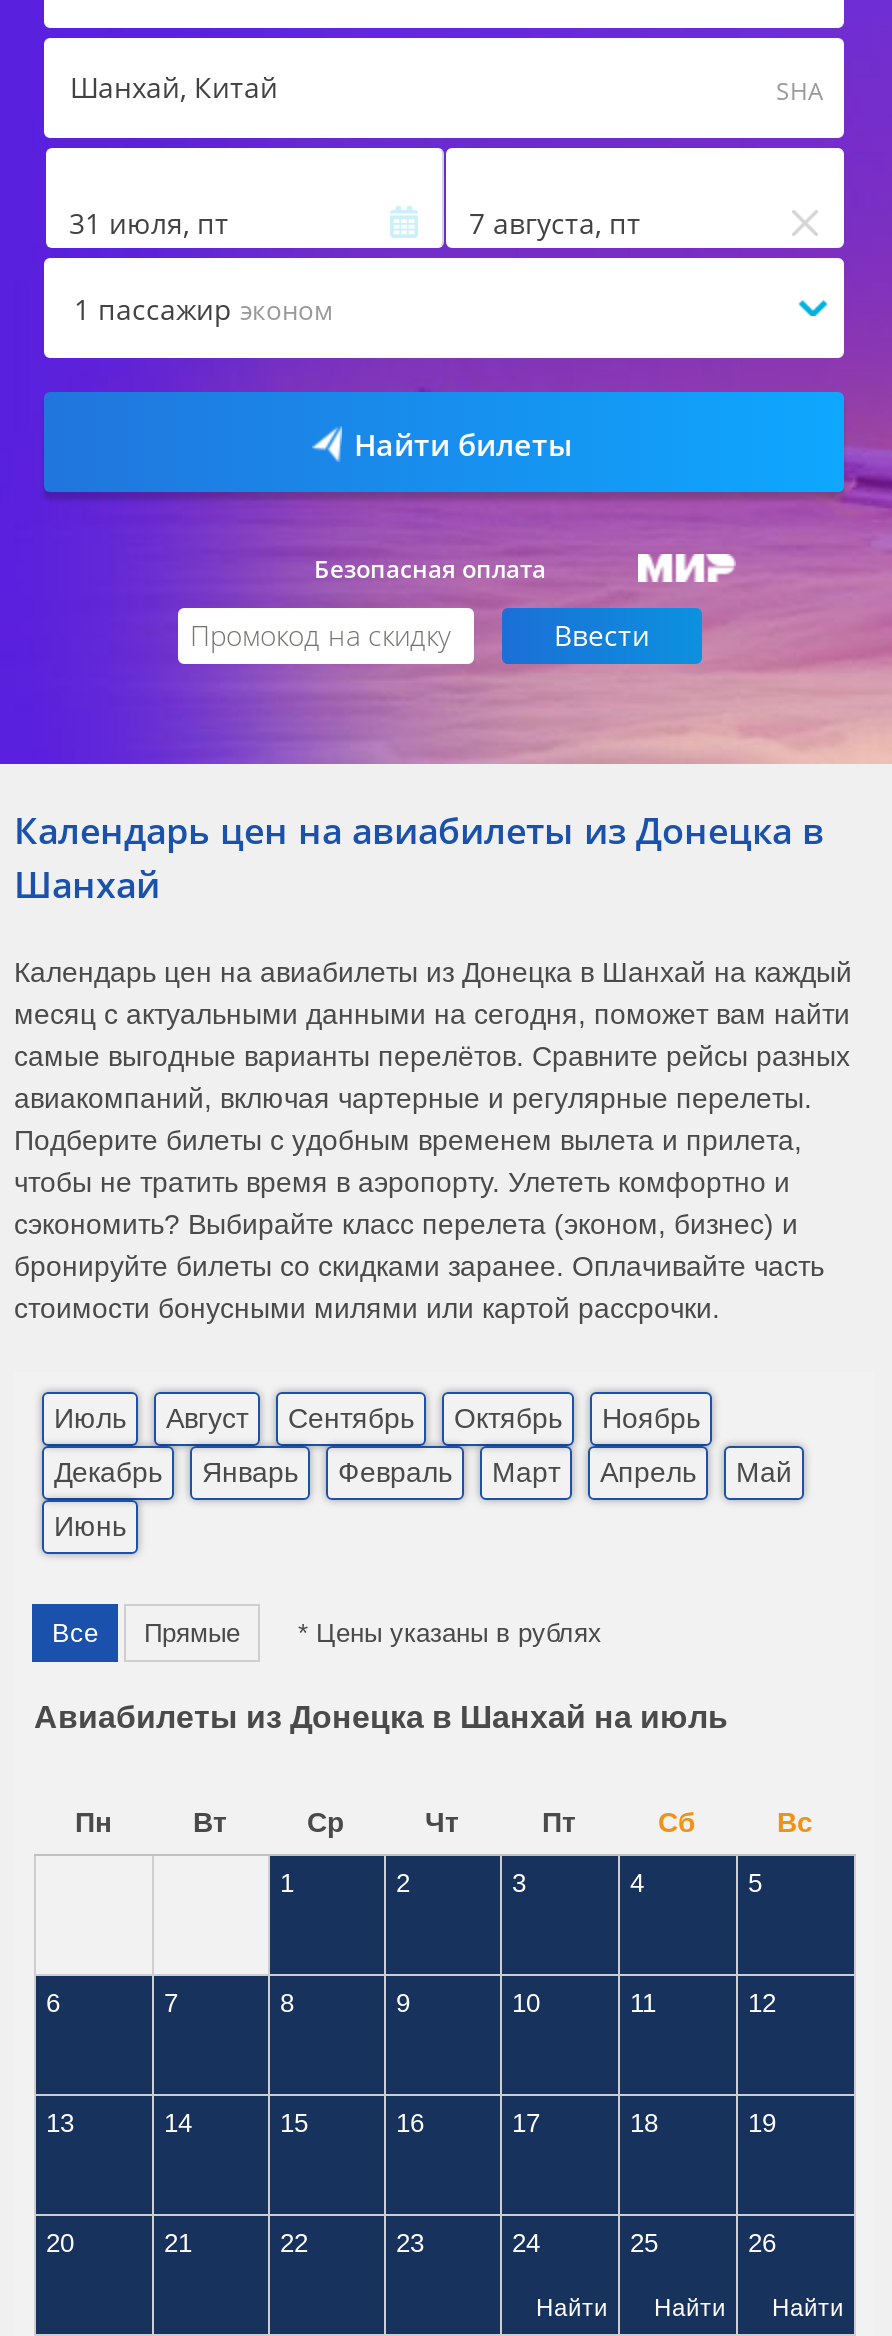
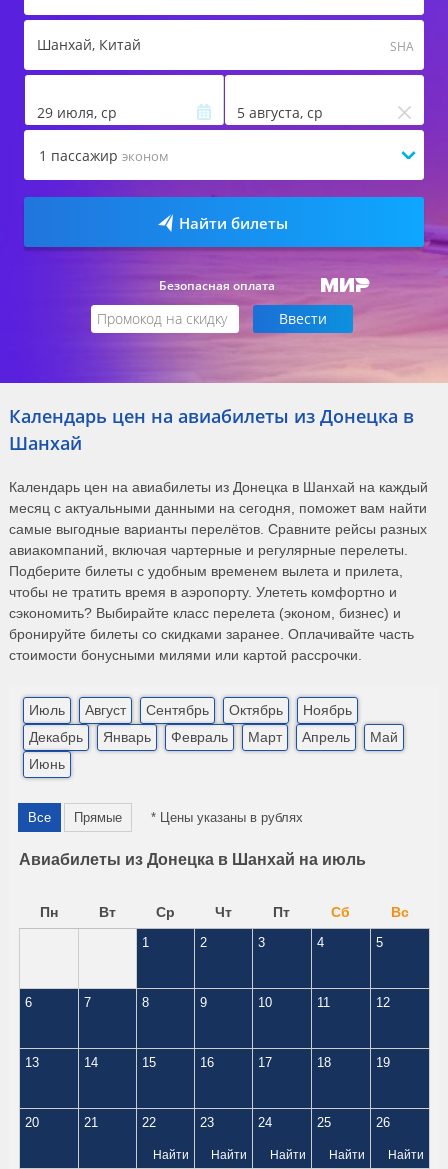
- 31 июля, пт
+ 29 июля, ср

- 7 августа, пт
+ 5 августа, ср

+ Найти

+ Найти
